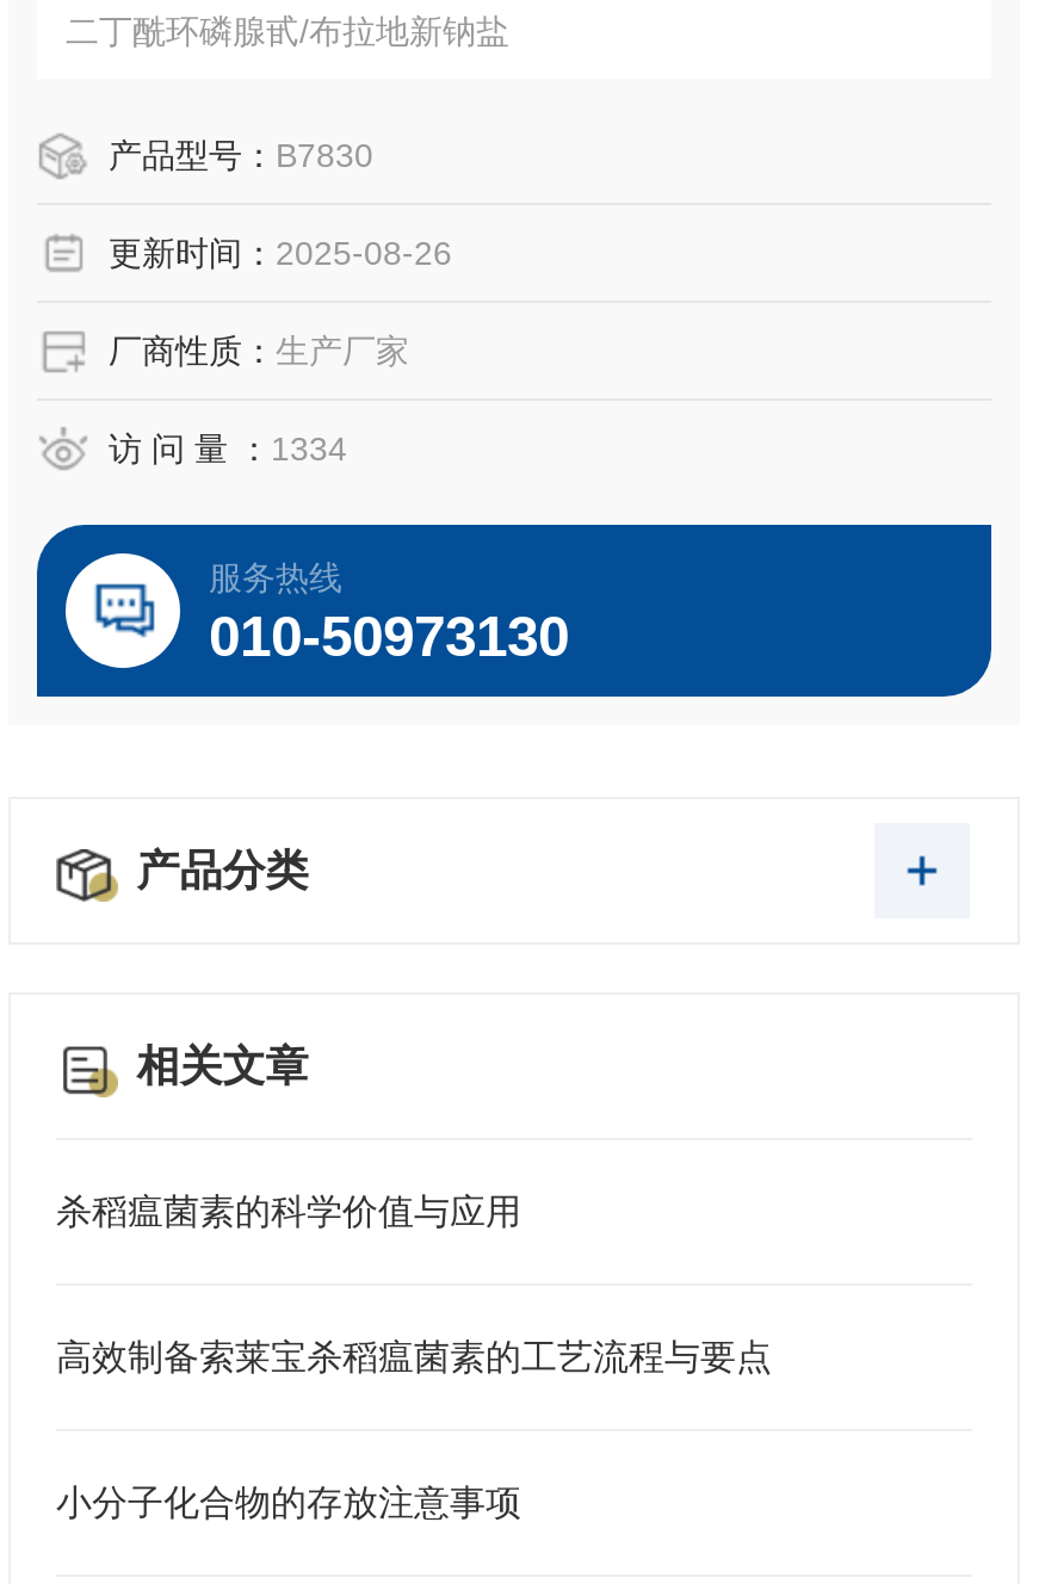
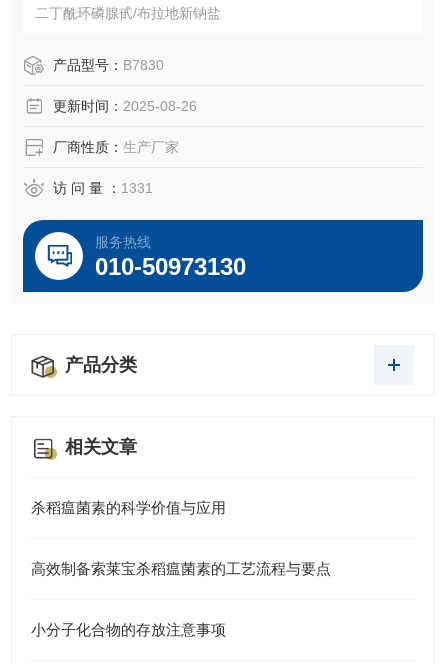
- 访 问 量 ：1334
+ 访 问 量 ：1331
